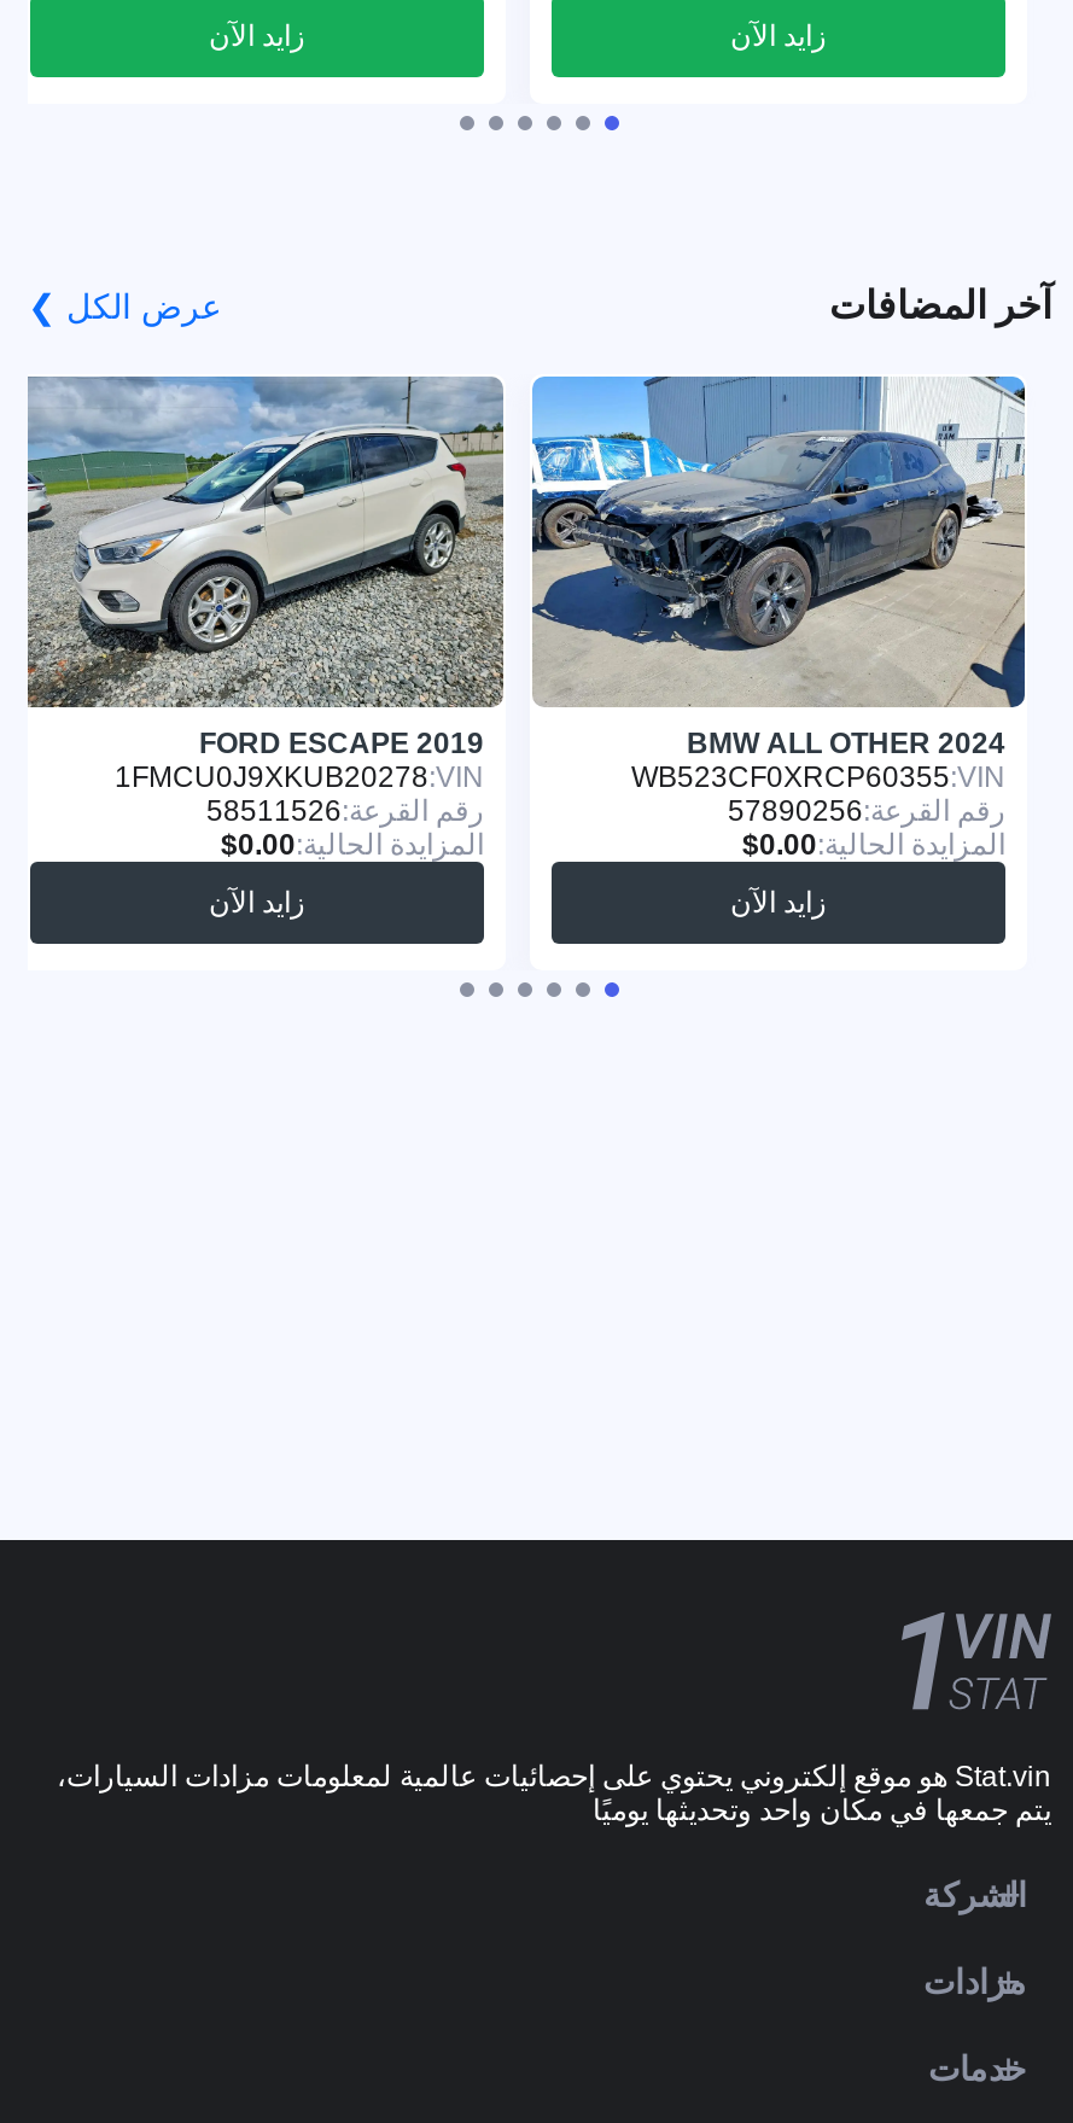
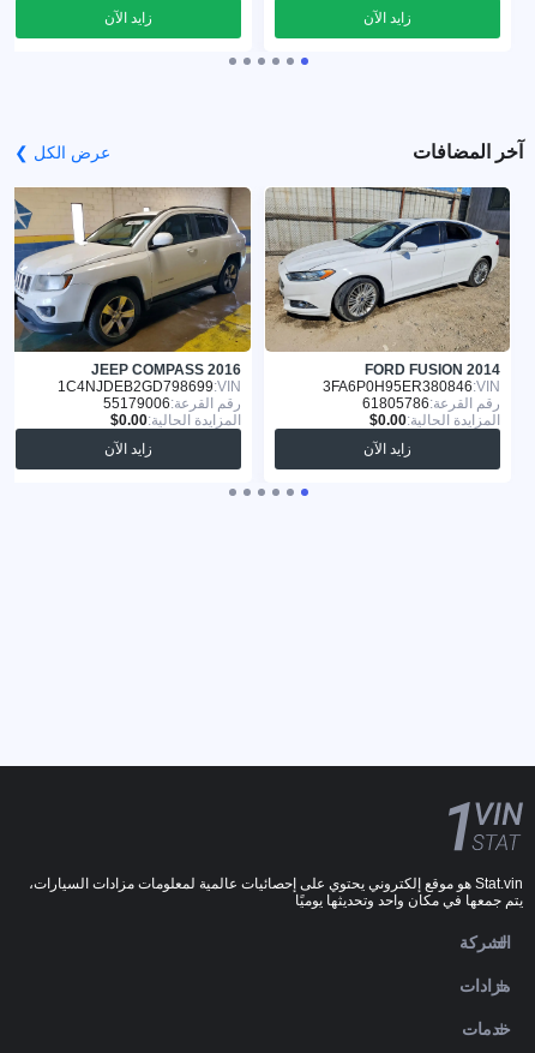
- [image]
- FORD ESCAPE 2019
+ [image]
+ JEEP COMPASS 2016

- [image]
- BMW ALL OTHER 2024
+ [image]
+ FORD FUSION 2014

- 1FMCU0J9XKUB20278
- رقم القرعة:58511526
+ 1C4NJDEB2GD798699
+ رقم القرعة:55179006

- WB523CF0XRCP60355
- رقم القرعة:57890256
+ 3FA6P0H95ER380846
+ رقم القرعة:61805786
